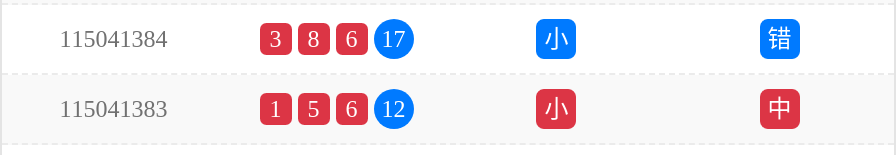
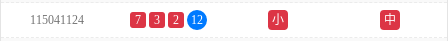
- 115041384
+ 115041124
+ 7

- 8
- 6
- 17
- 小
- 错
- 115041383
- 1
- 5
- 6
+ 2
